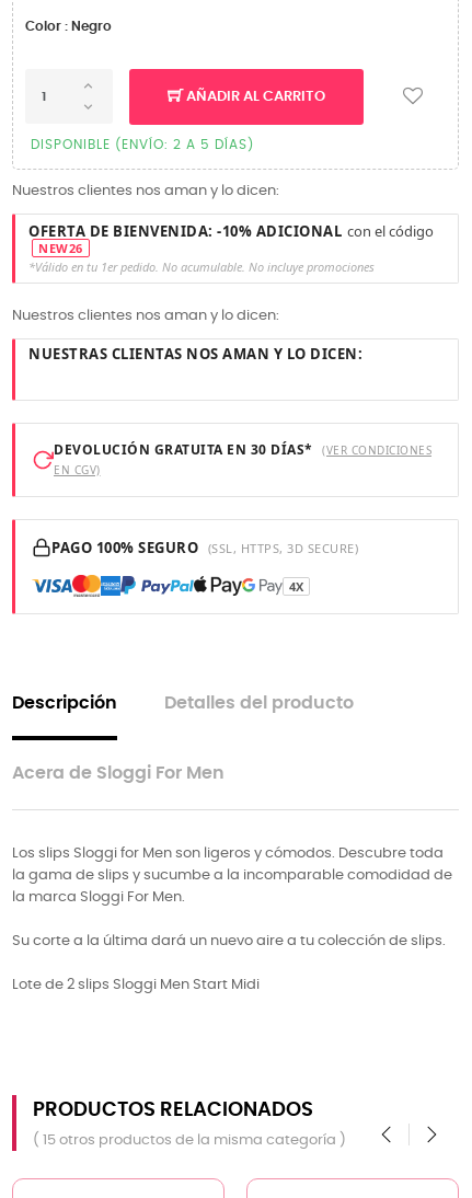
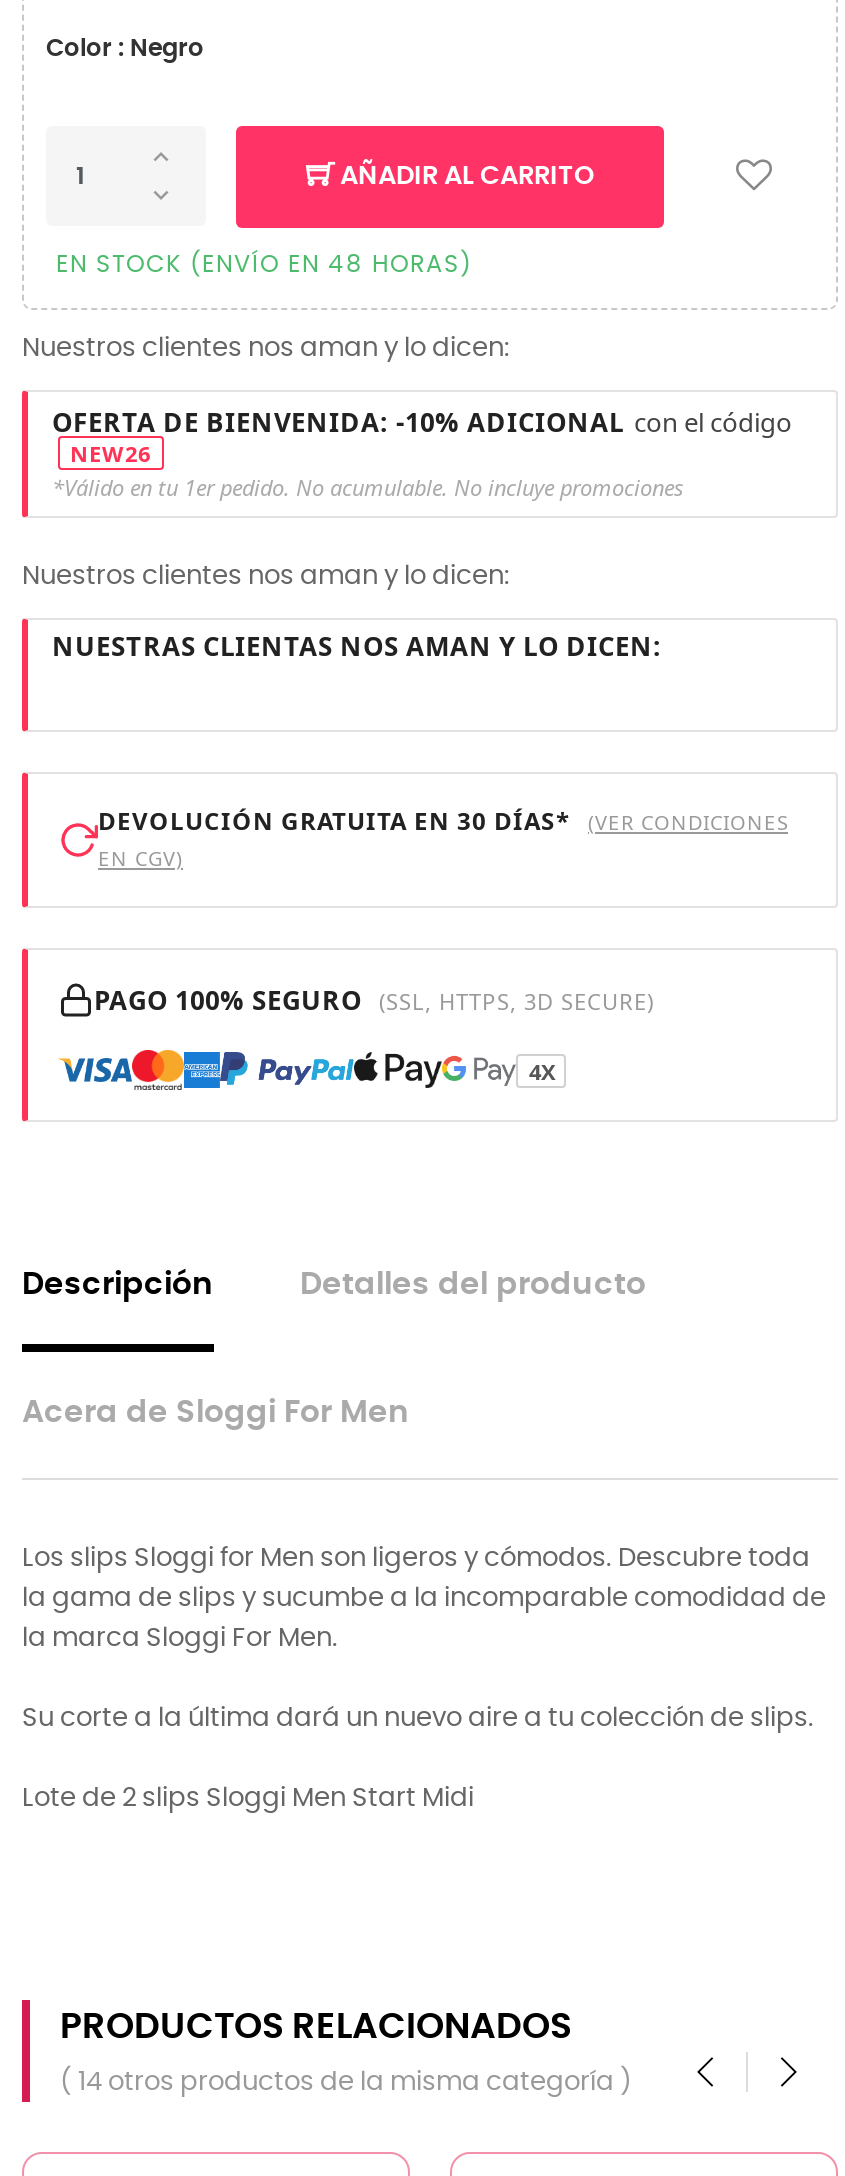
- DISPONIBLE (ENVÍO: 2 A 5 DÍAS)
+ EN STOCK (ENVÍO EN 48 HORAS)

- ( 15 otros productos de la misma categoría )
+ ( 14 otros productos de la misma categoría )
